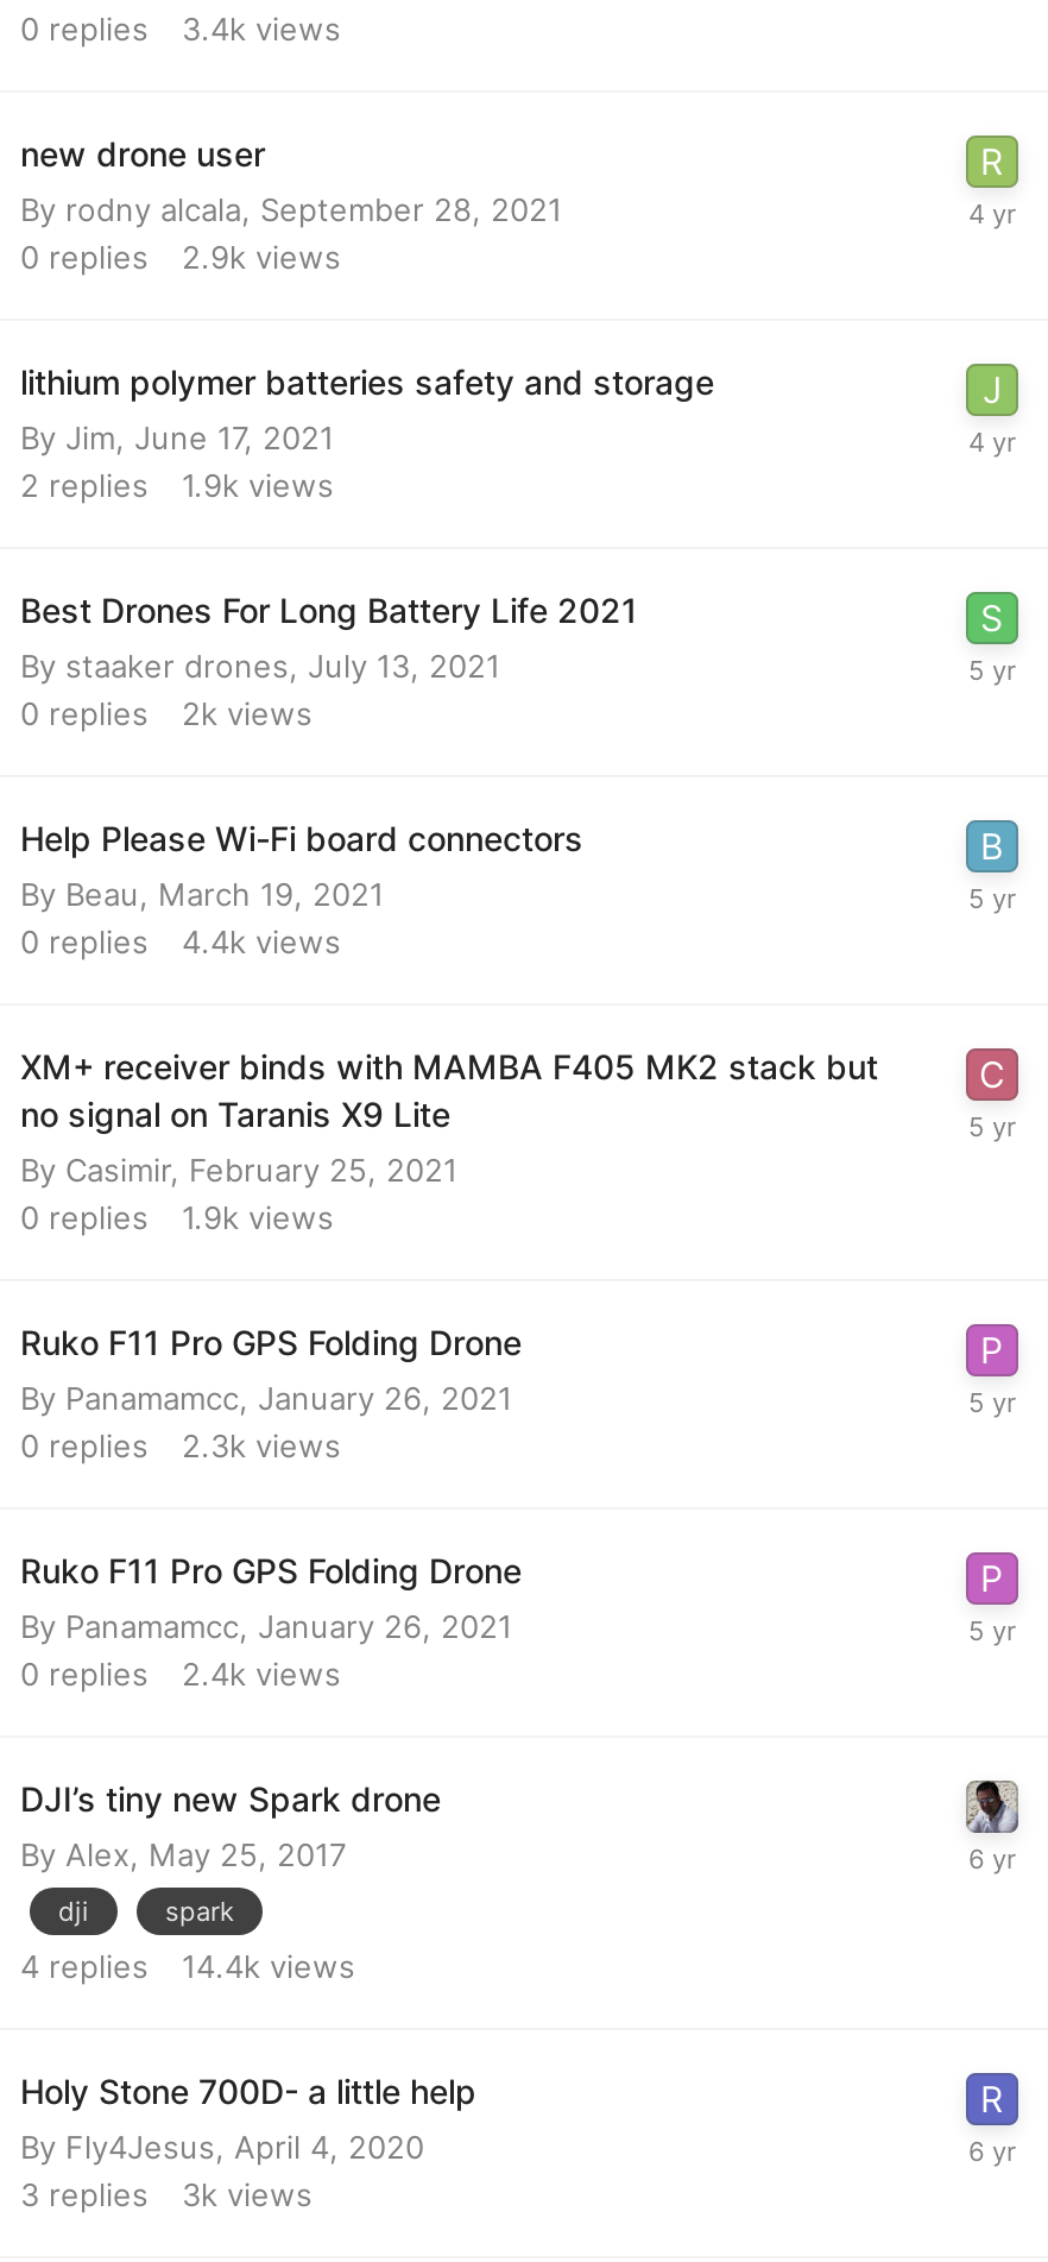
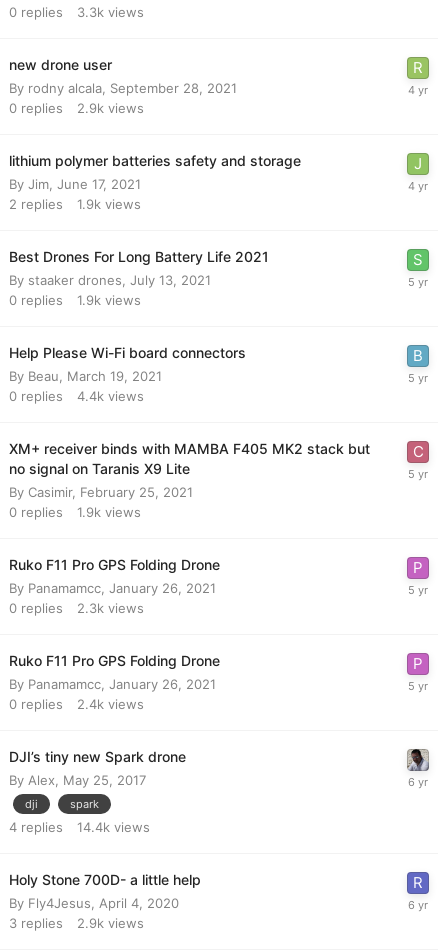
- 0 replies 3.4k views
+ 0 replies 3.3k views

- 0 replies 2k views
+ 0 replies 1.9k views

- 3 replies 3k views
+ 3 replies 2.9k views
